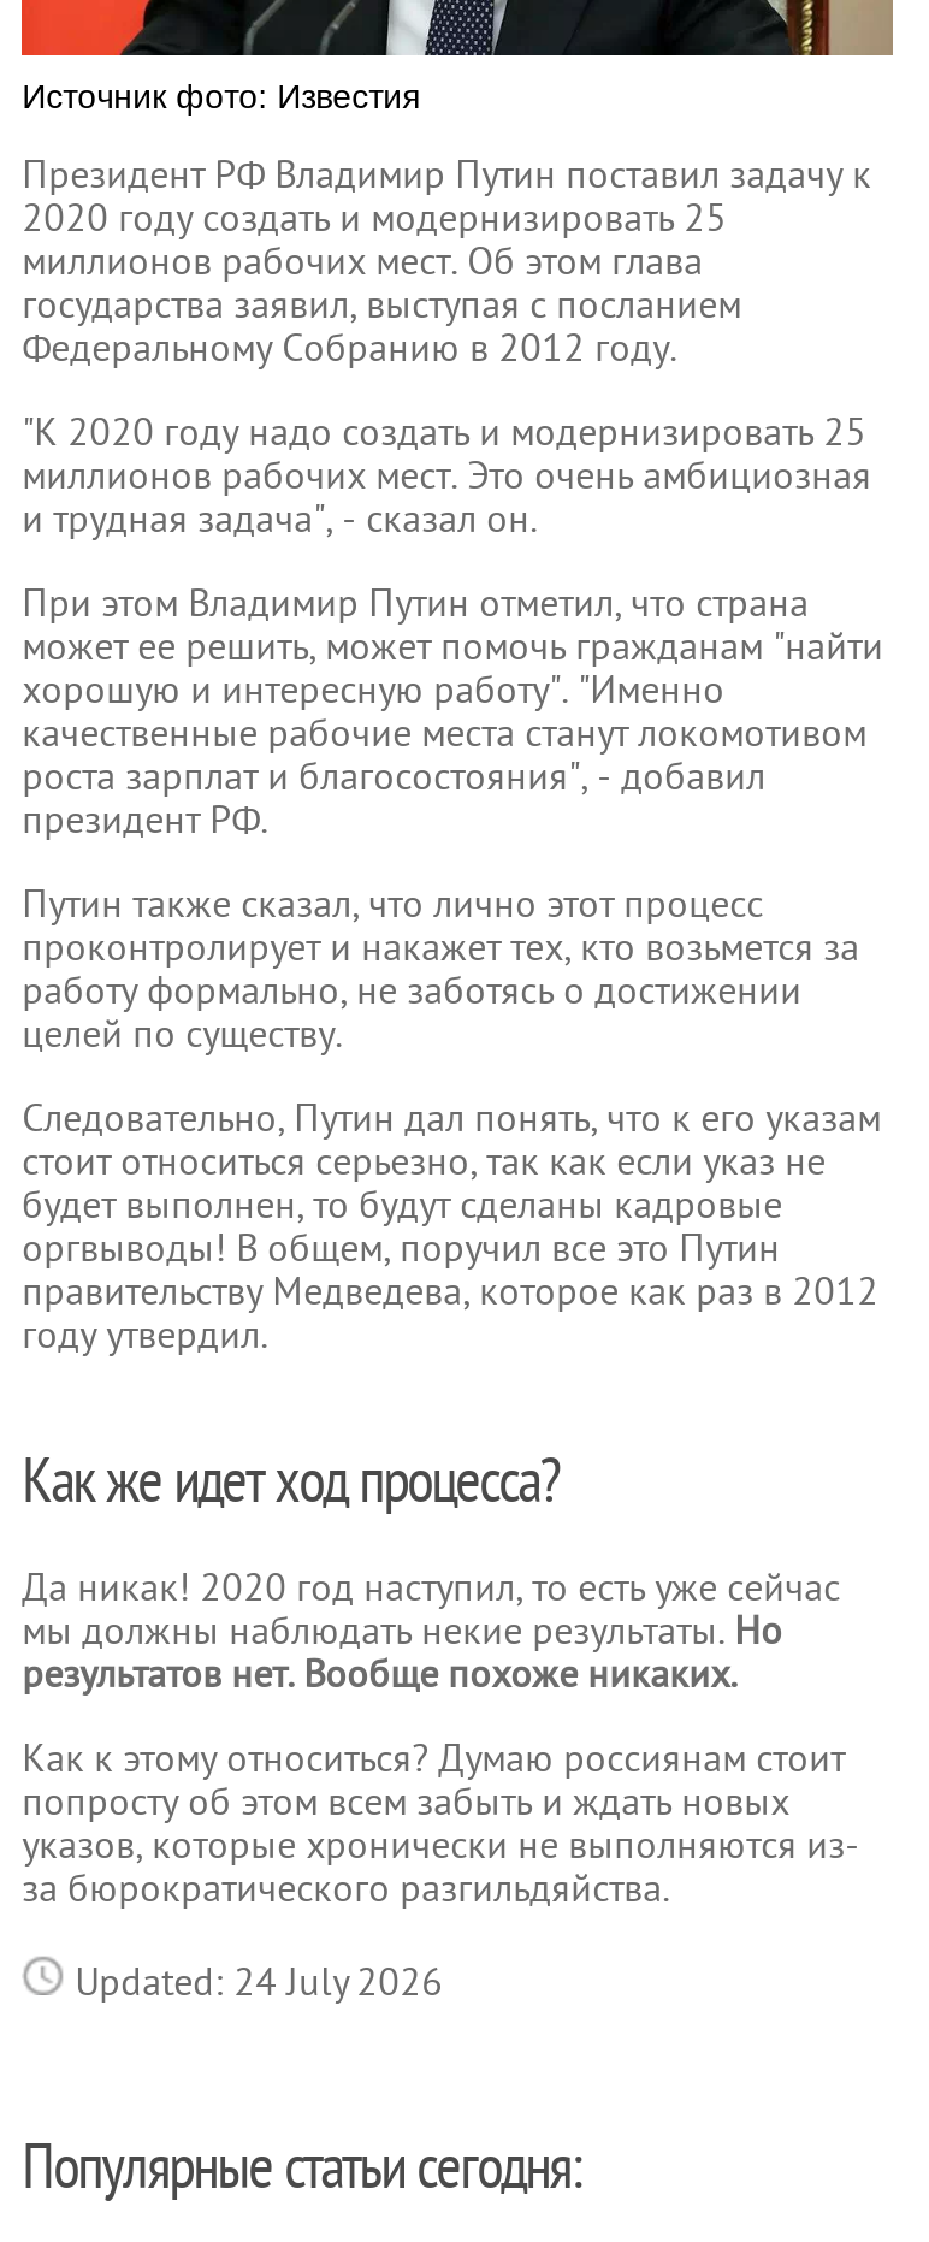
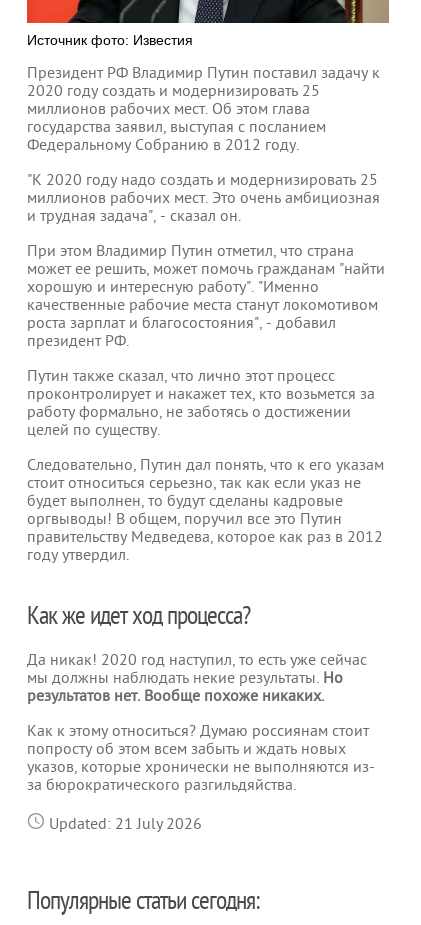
- Updated: 24 July 2026
+ Updated: 21 July 2026
